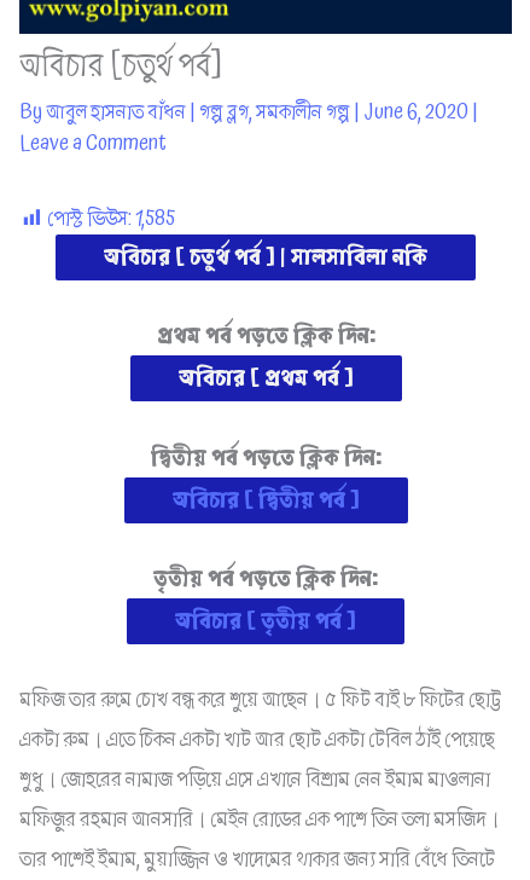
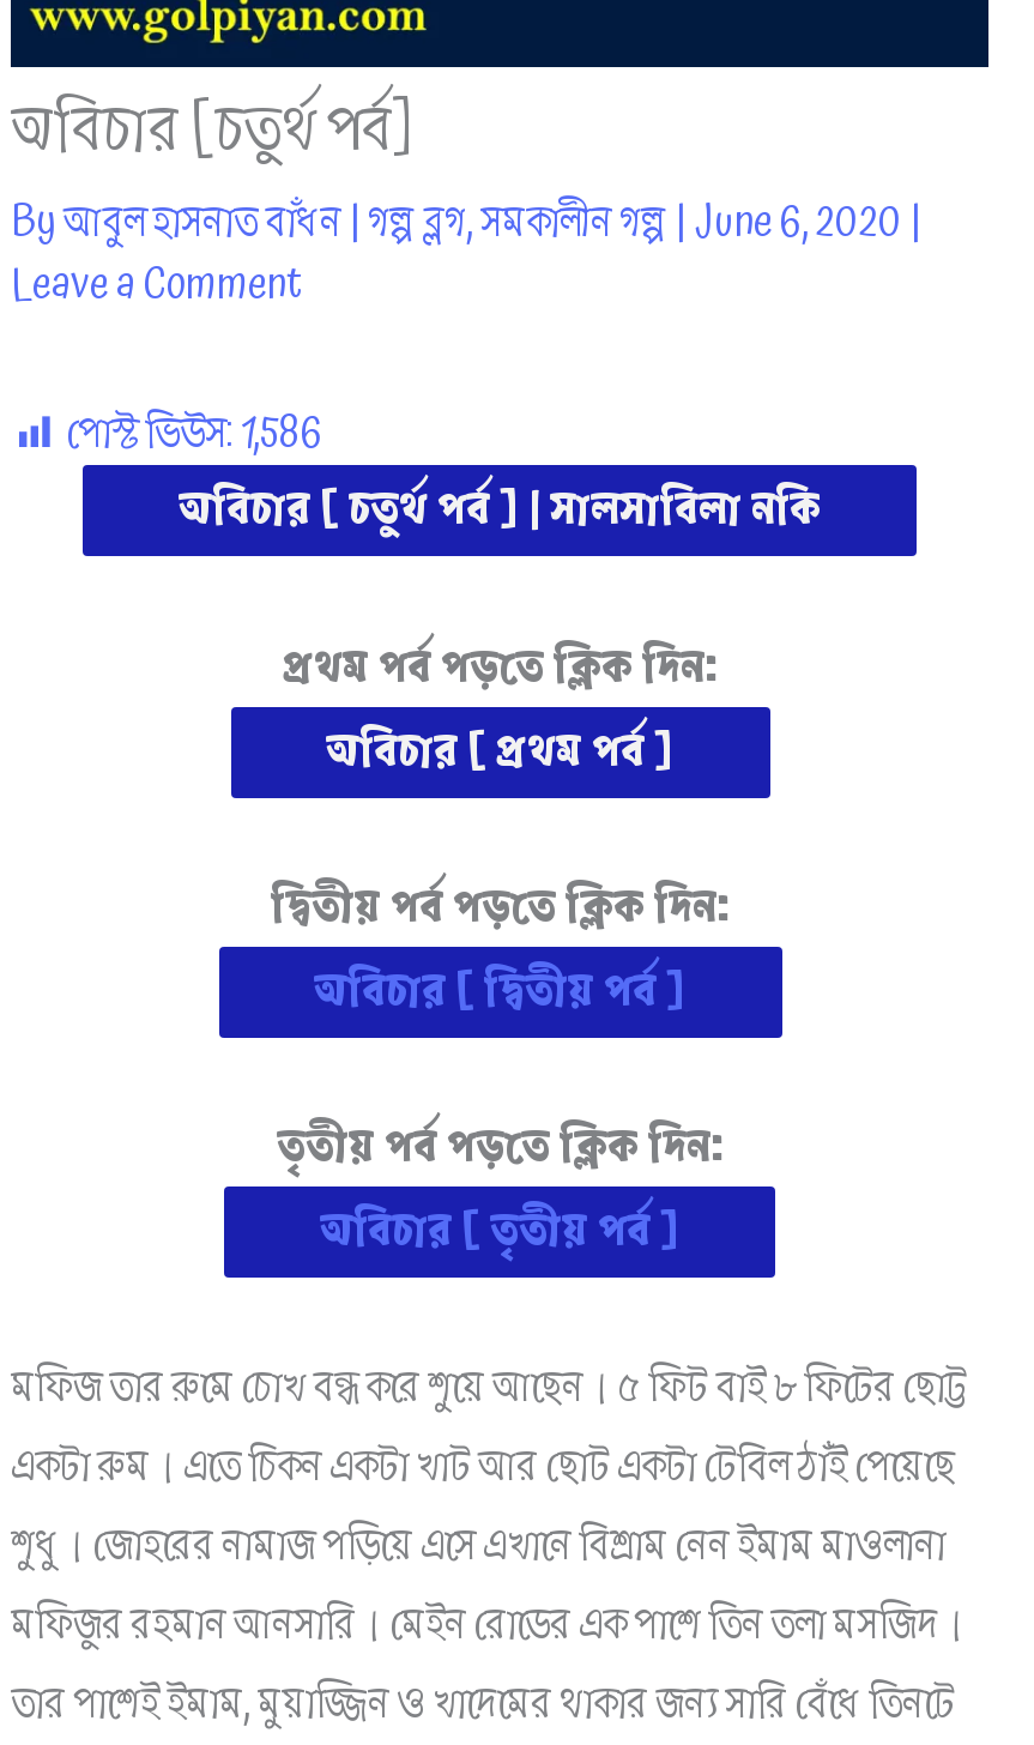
- পোস্ট ভিউস:1,585
+ পোস্ট ভিউস:1,586
